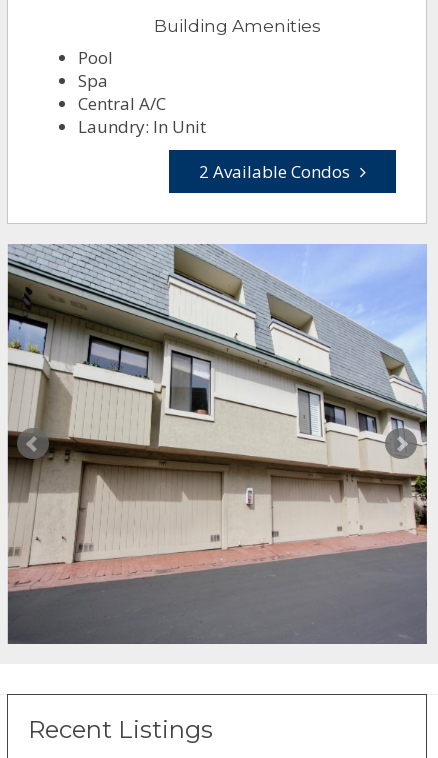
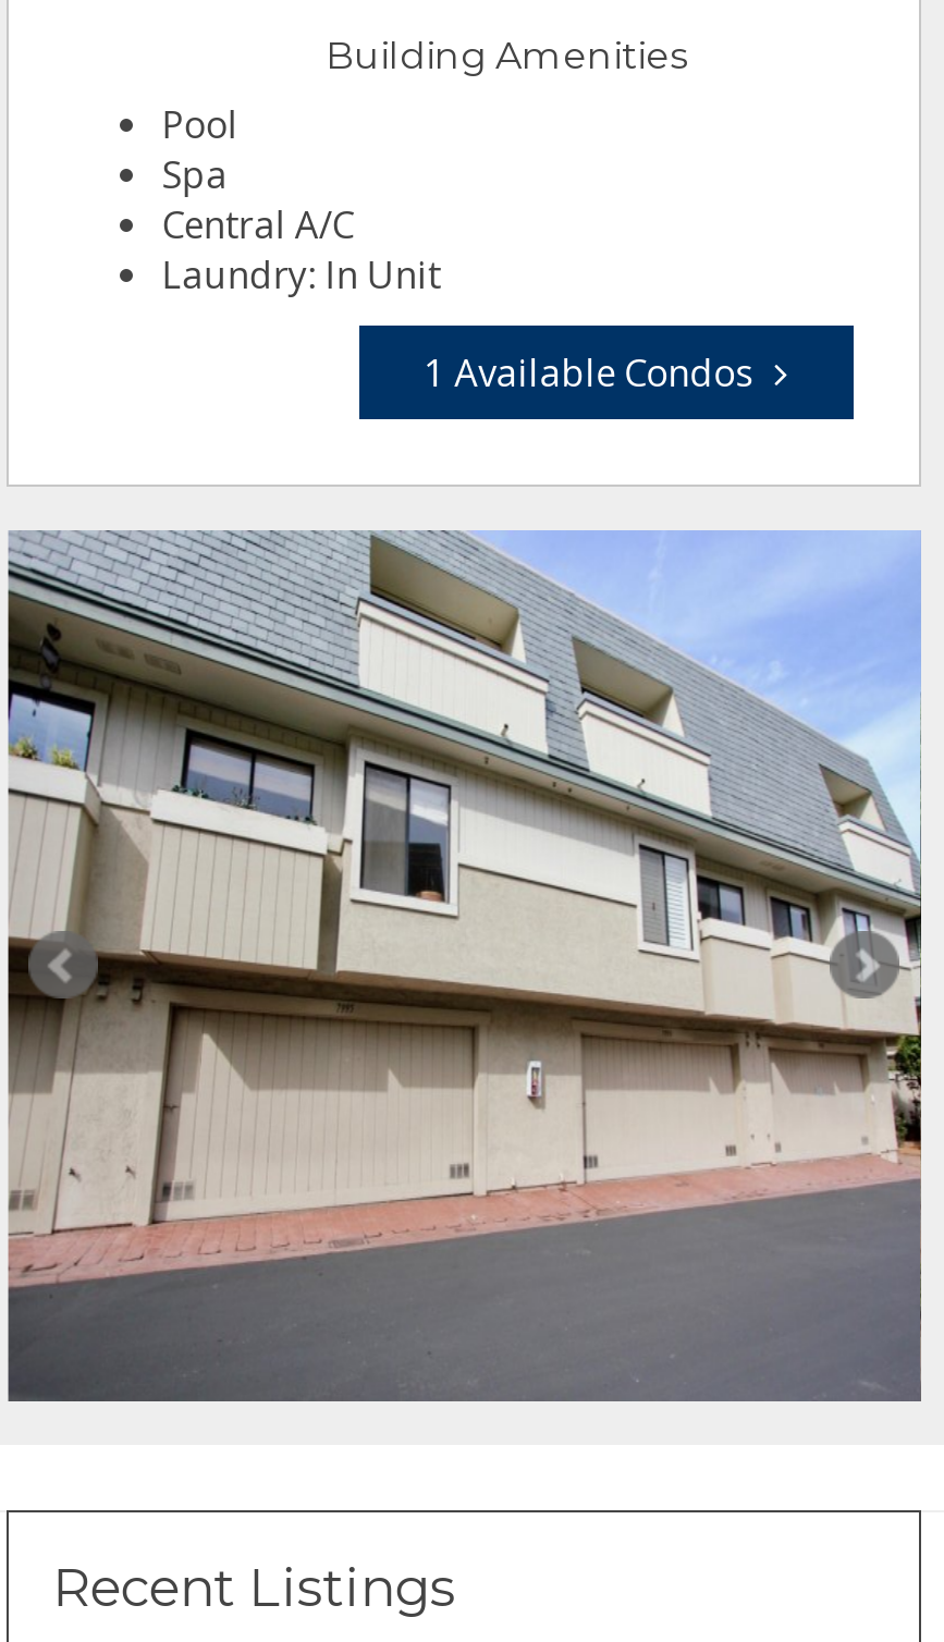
- 2 Available Condos
+ 1 Available Condos
